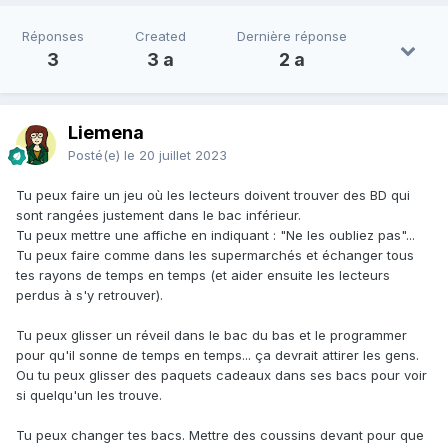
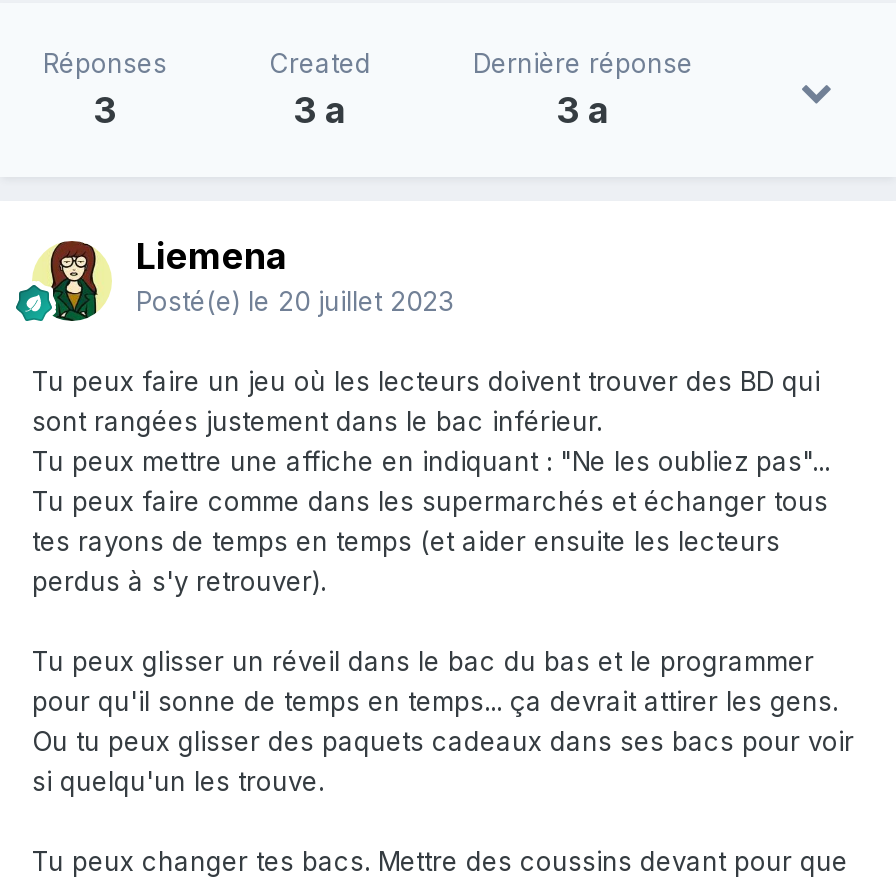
- 2 a
+ 3 a
